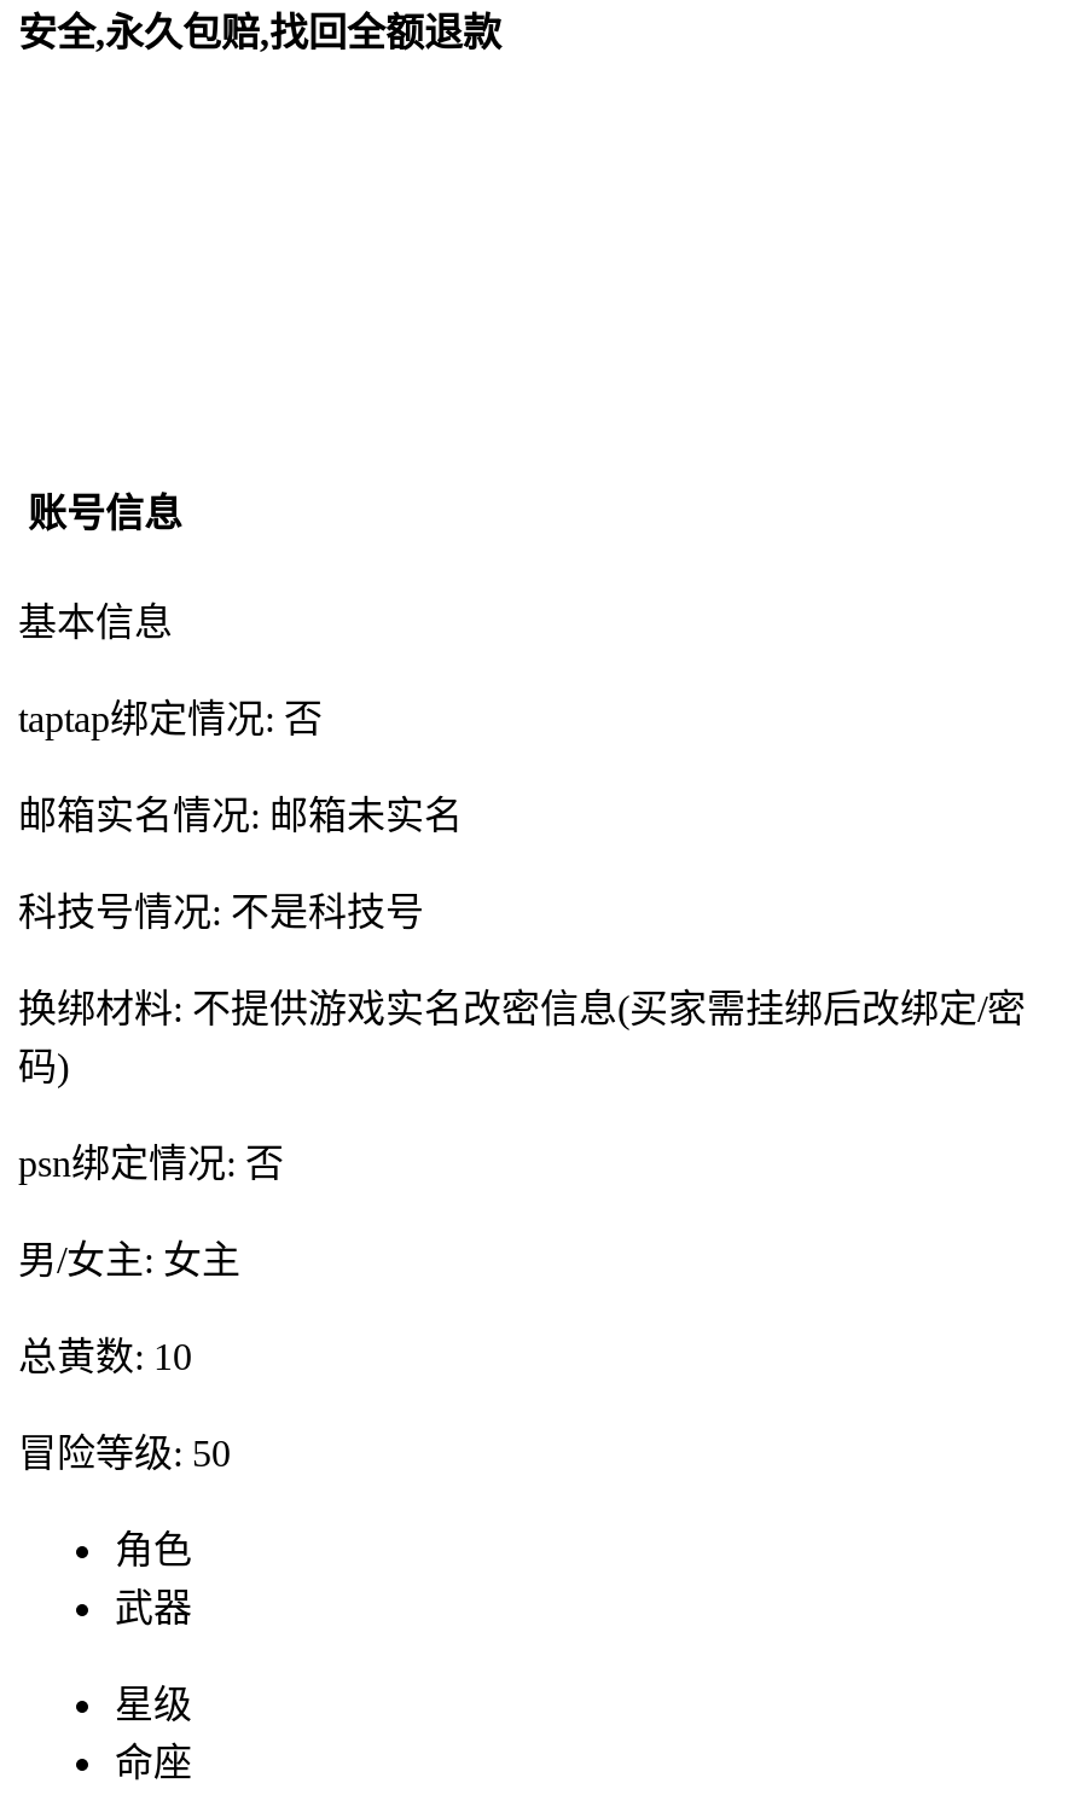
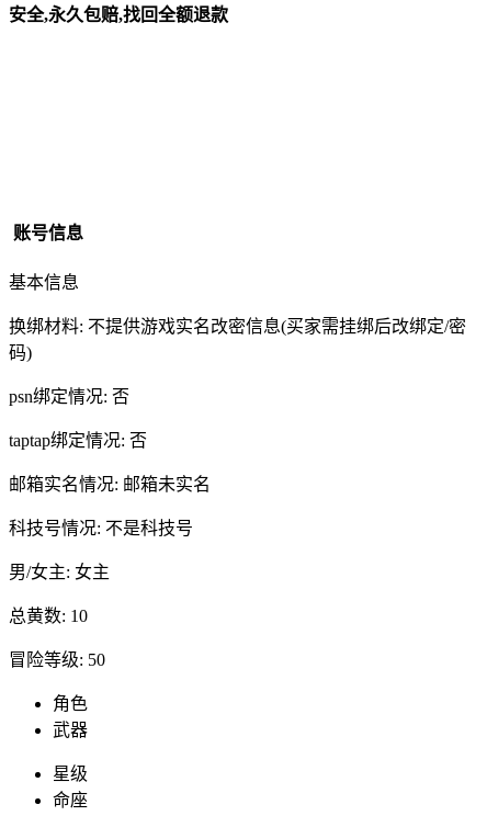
moved down: taptap绑定情况: 否 | 邮箱实名情况: 邮箱未实名 | 科技号情况: 不是科技号

moved up: 换绑材料: 不提供游戏实名改密信息(买家需挂绑后改绑定/密 | 码) | psn绑定情况: 否
